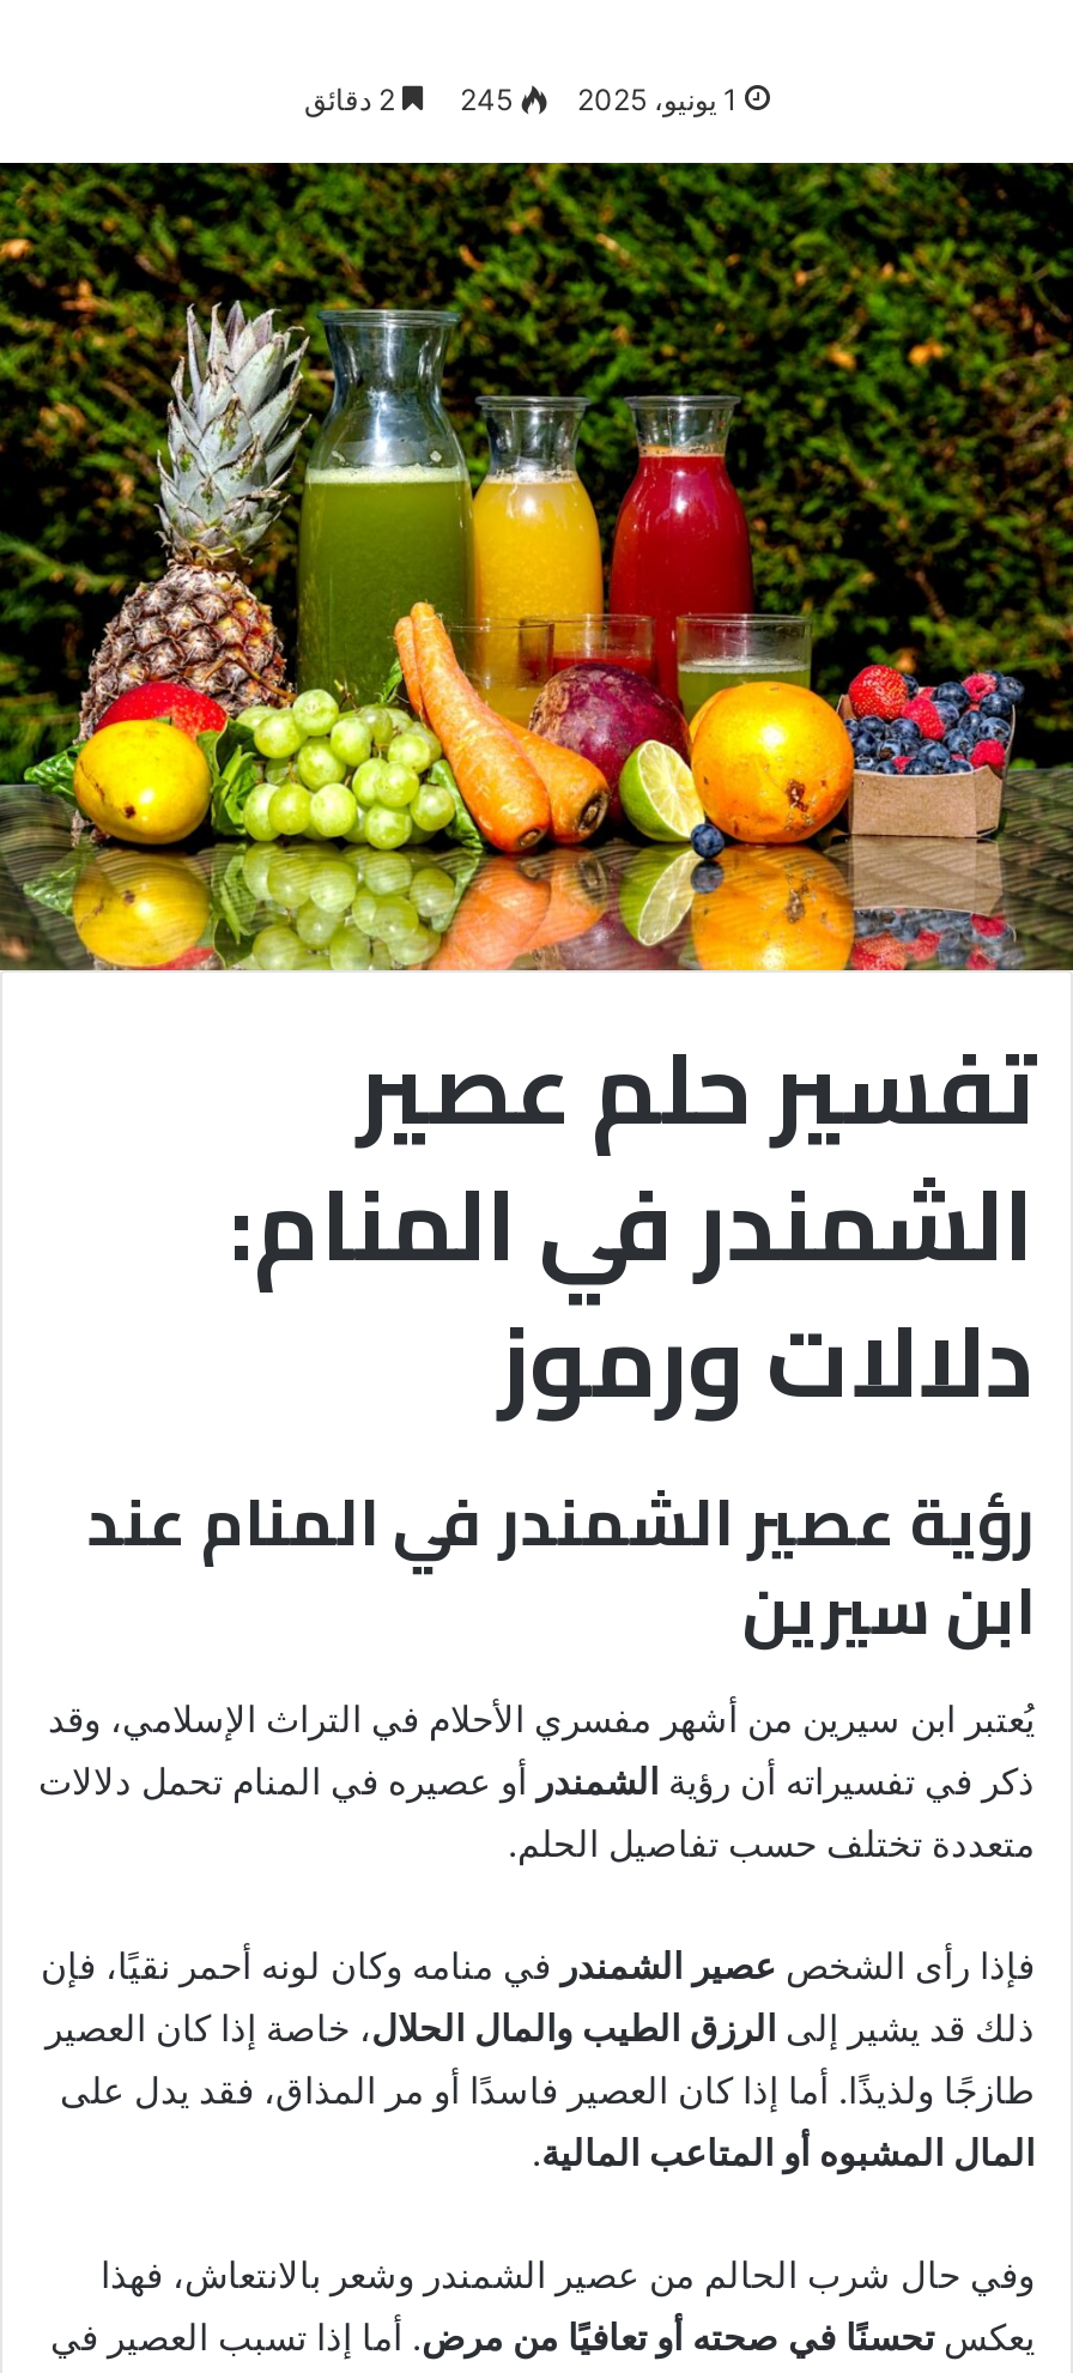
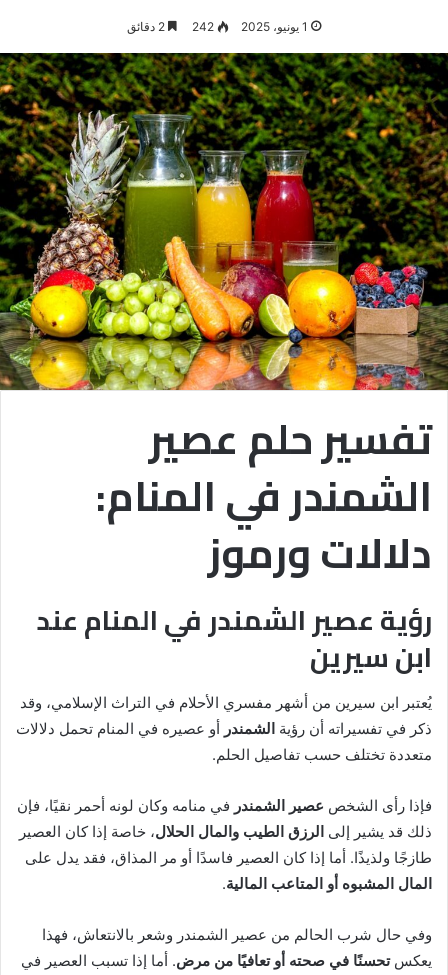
- 245
+ 242
